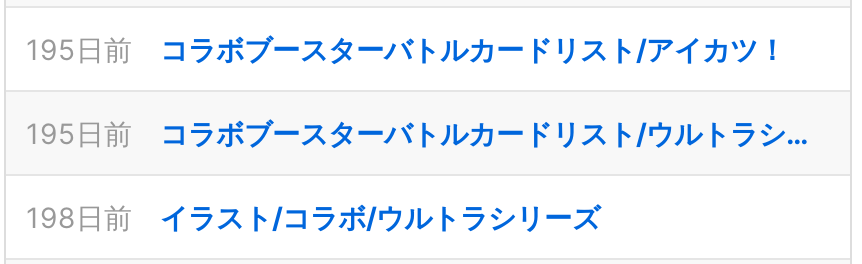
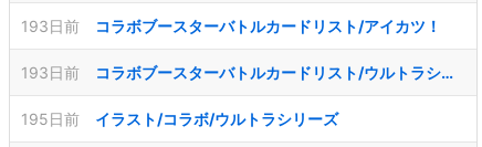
- 195日前 コラボブースターバトルカードリスト/アイカツ！
+ 193日前 コラボブースターバトルカードリスト/アイカツ！

- 195日前
+ 193日前

- 198日前 イラスト/コラボ/ウルトラシリーズ
+ 195日前 イラスト/コラボ/ウルトラシリーズ
